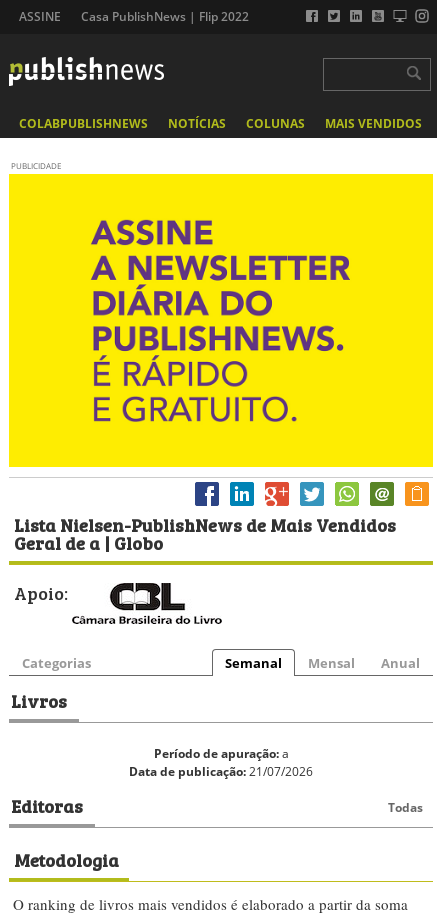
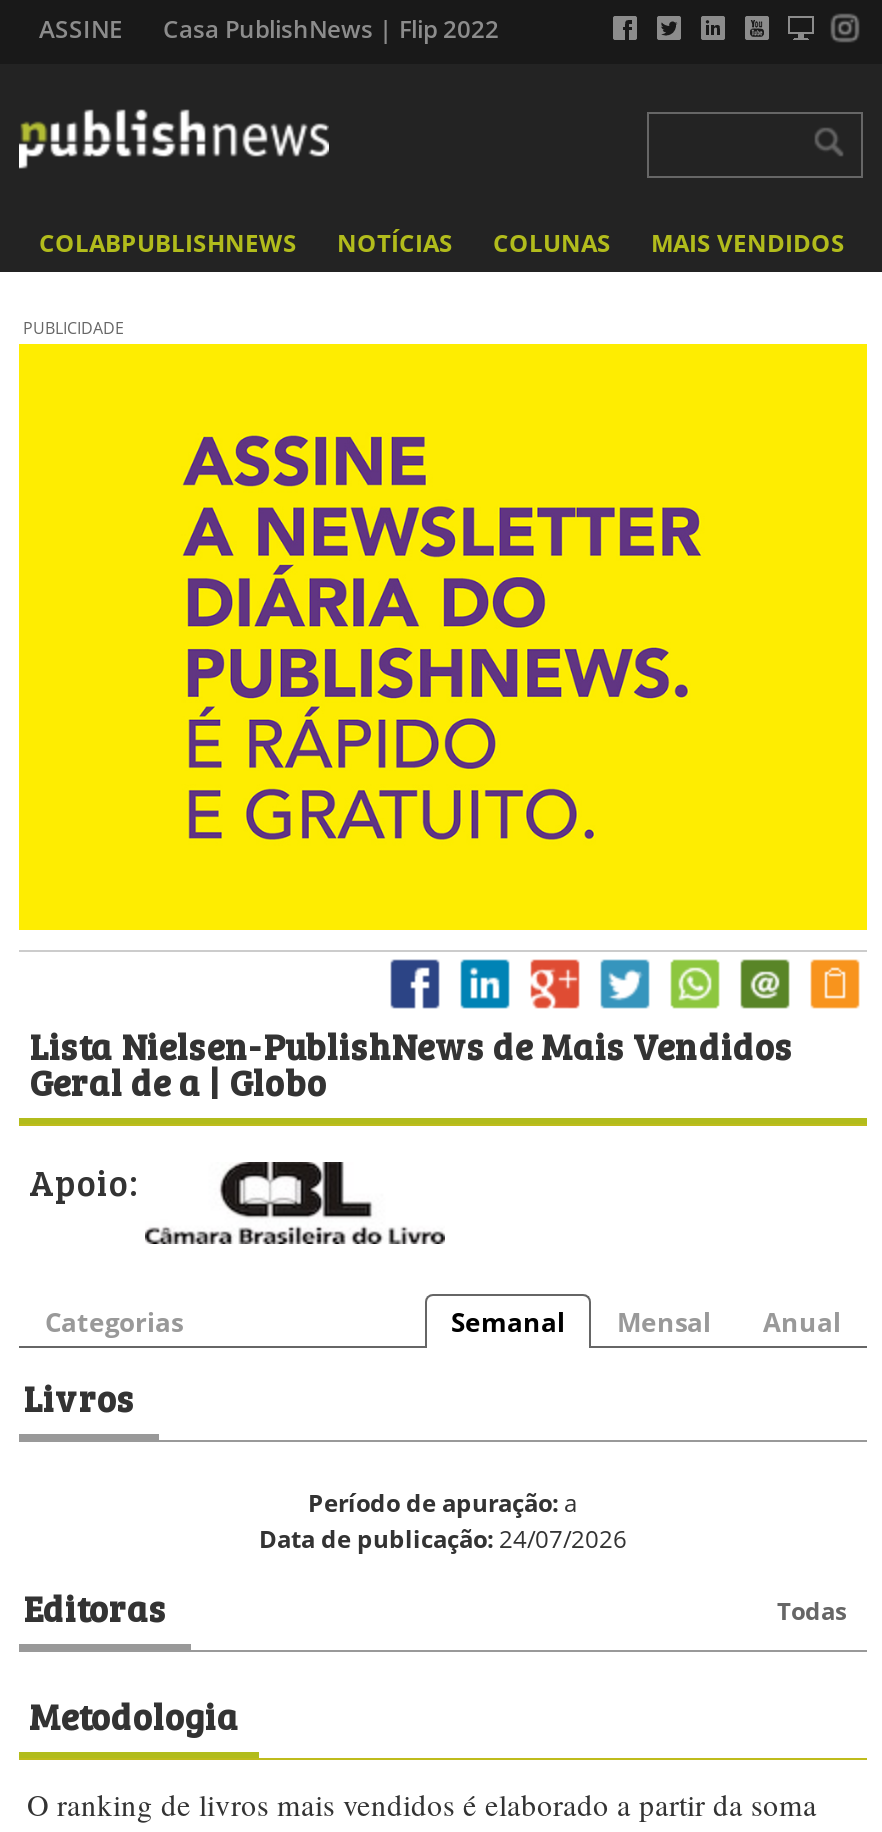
- Data de publicação: 21/07/2026
+ Data de publicação: 24/07/2026
